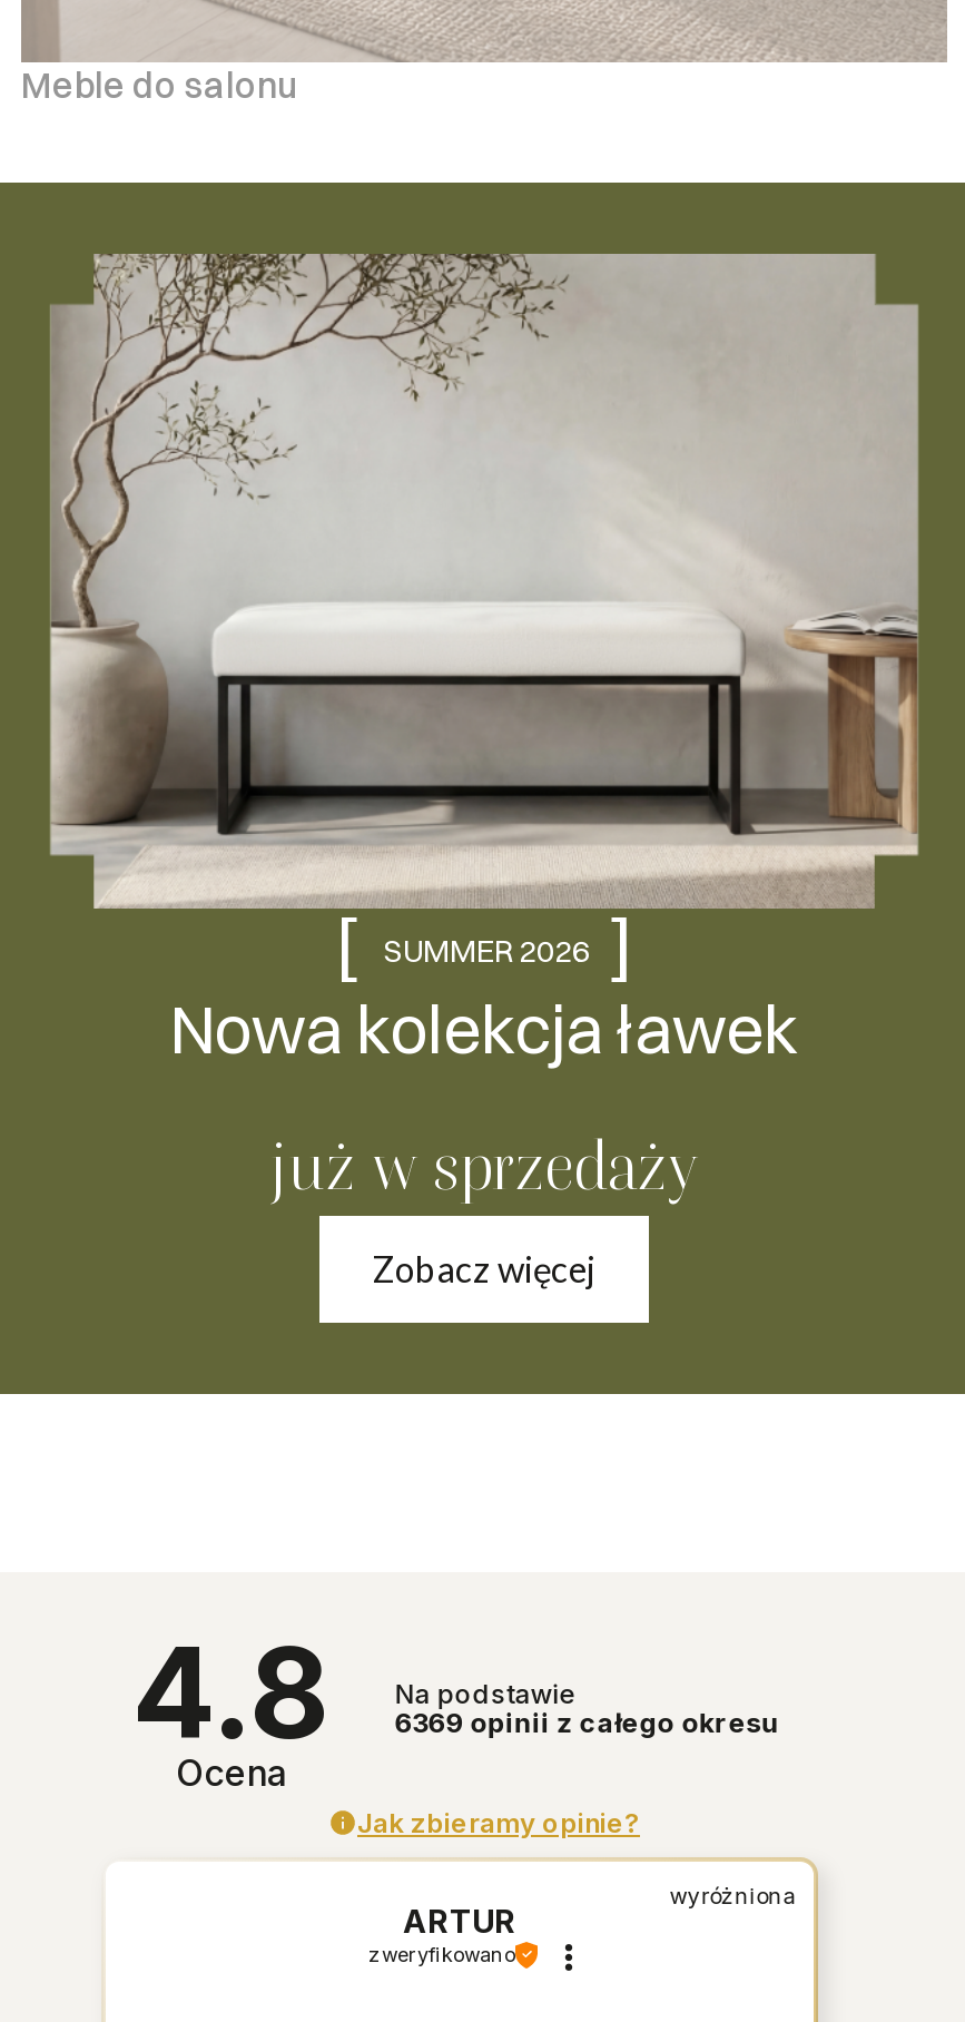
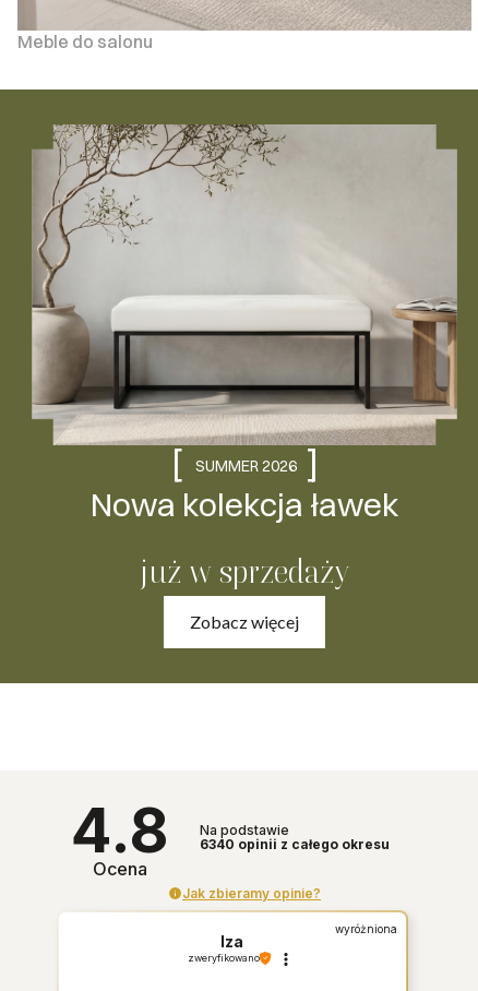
- 6369opinii z całego okresu
+ 6340opinii z całego okresu

- ARTUR
+ Iza
